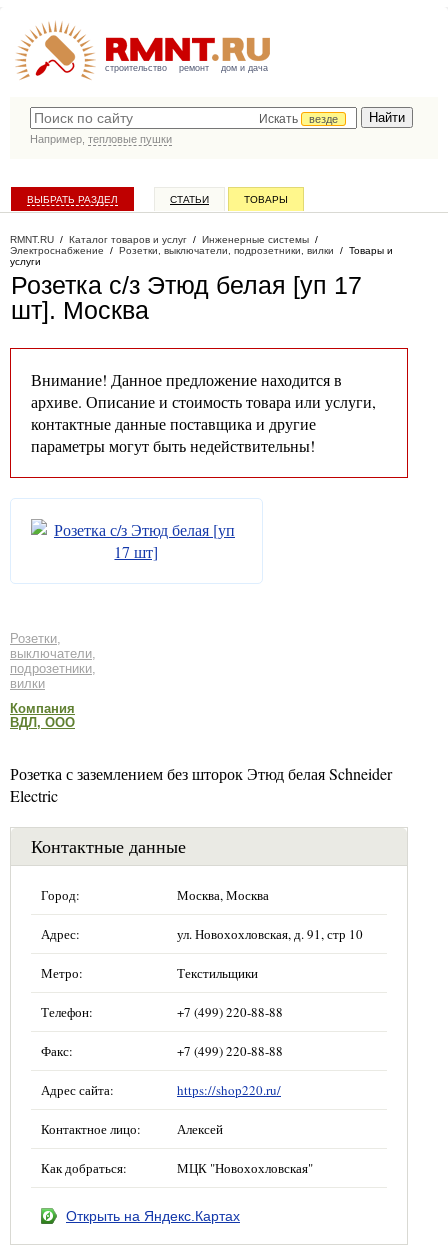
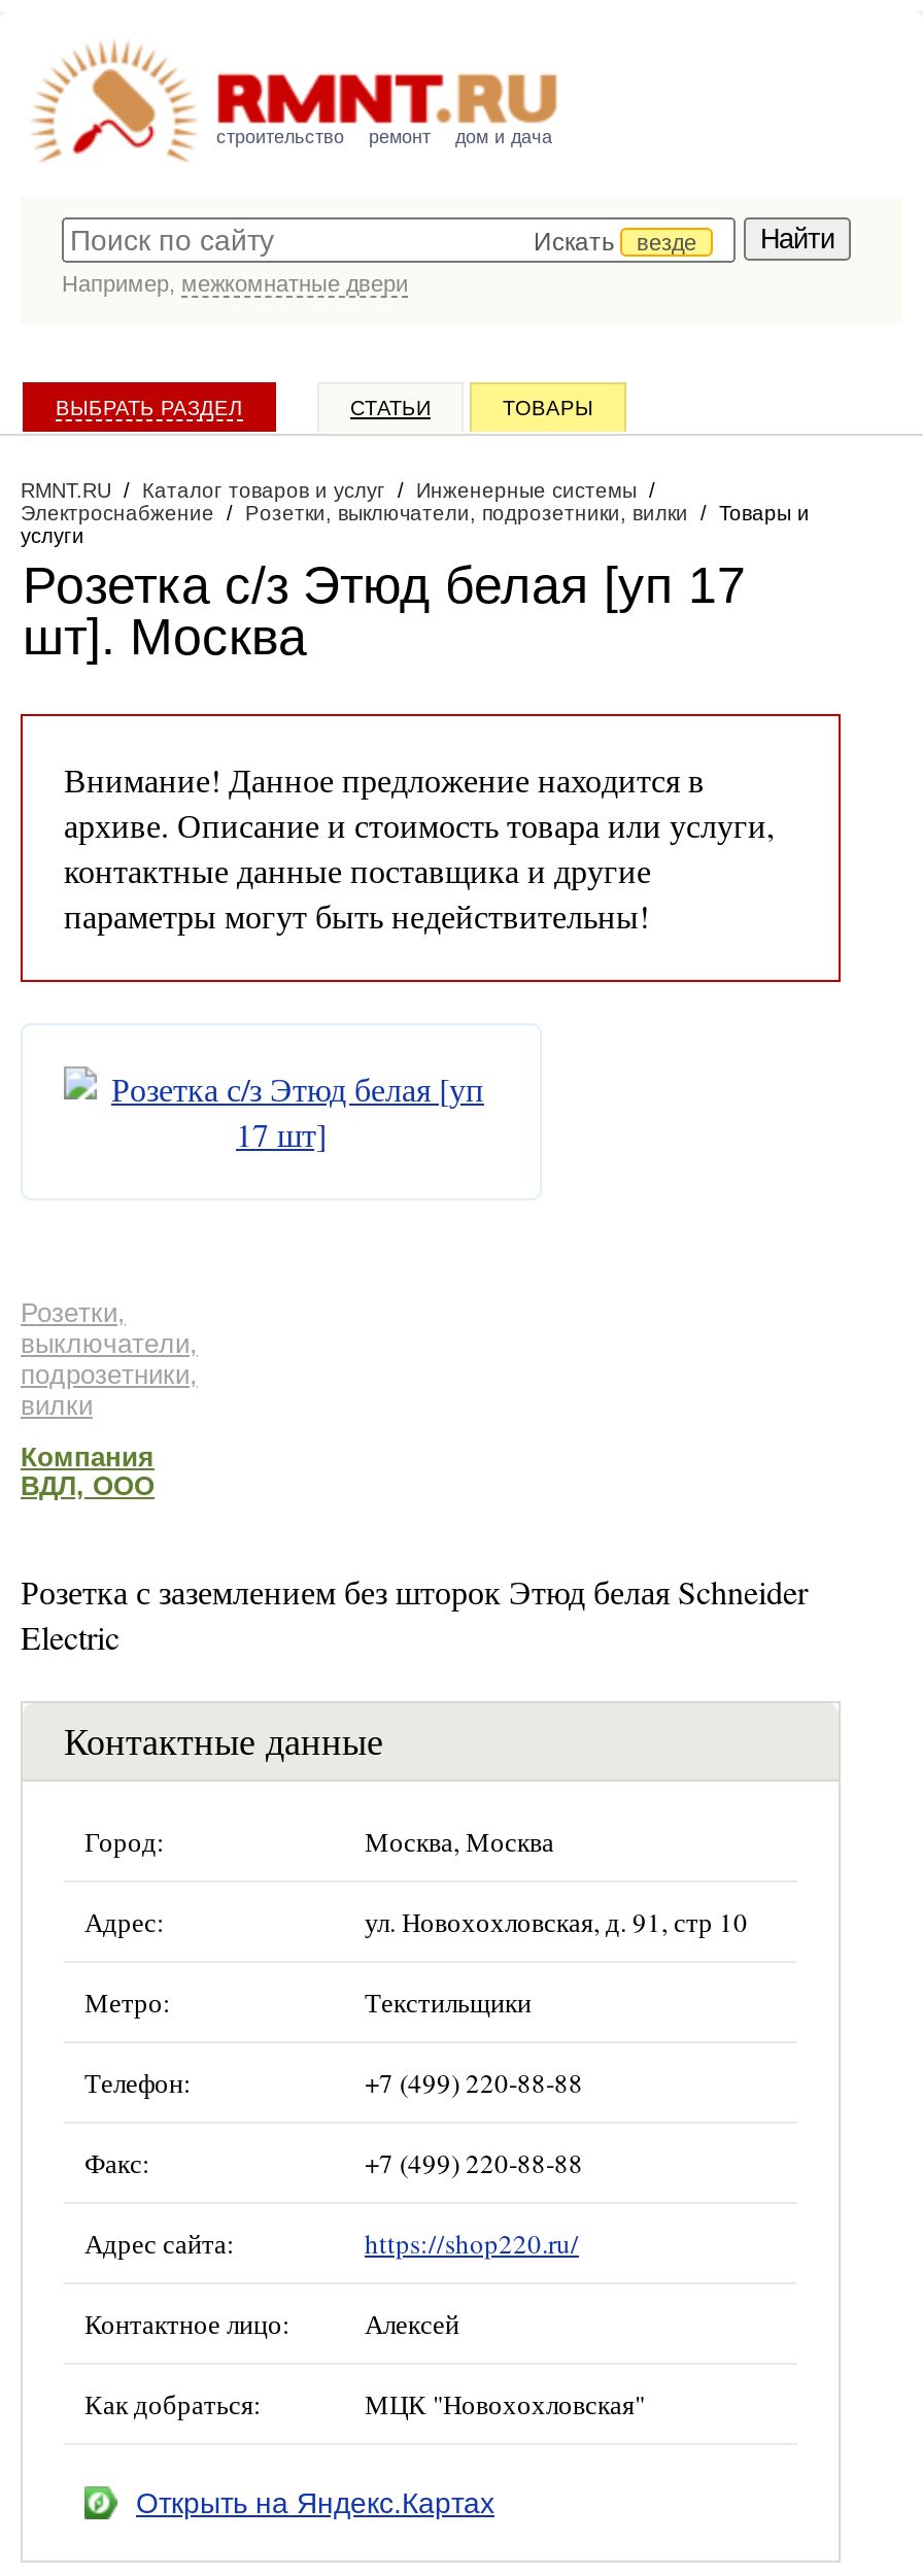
- Например, тепловые пушки
+ Например, межкомнатные двери
